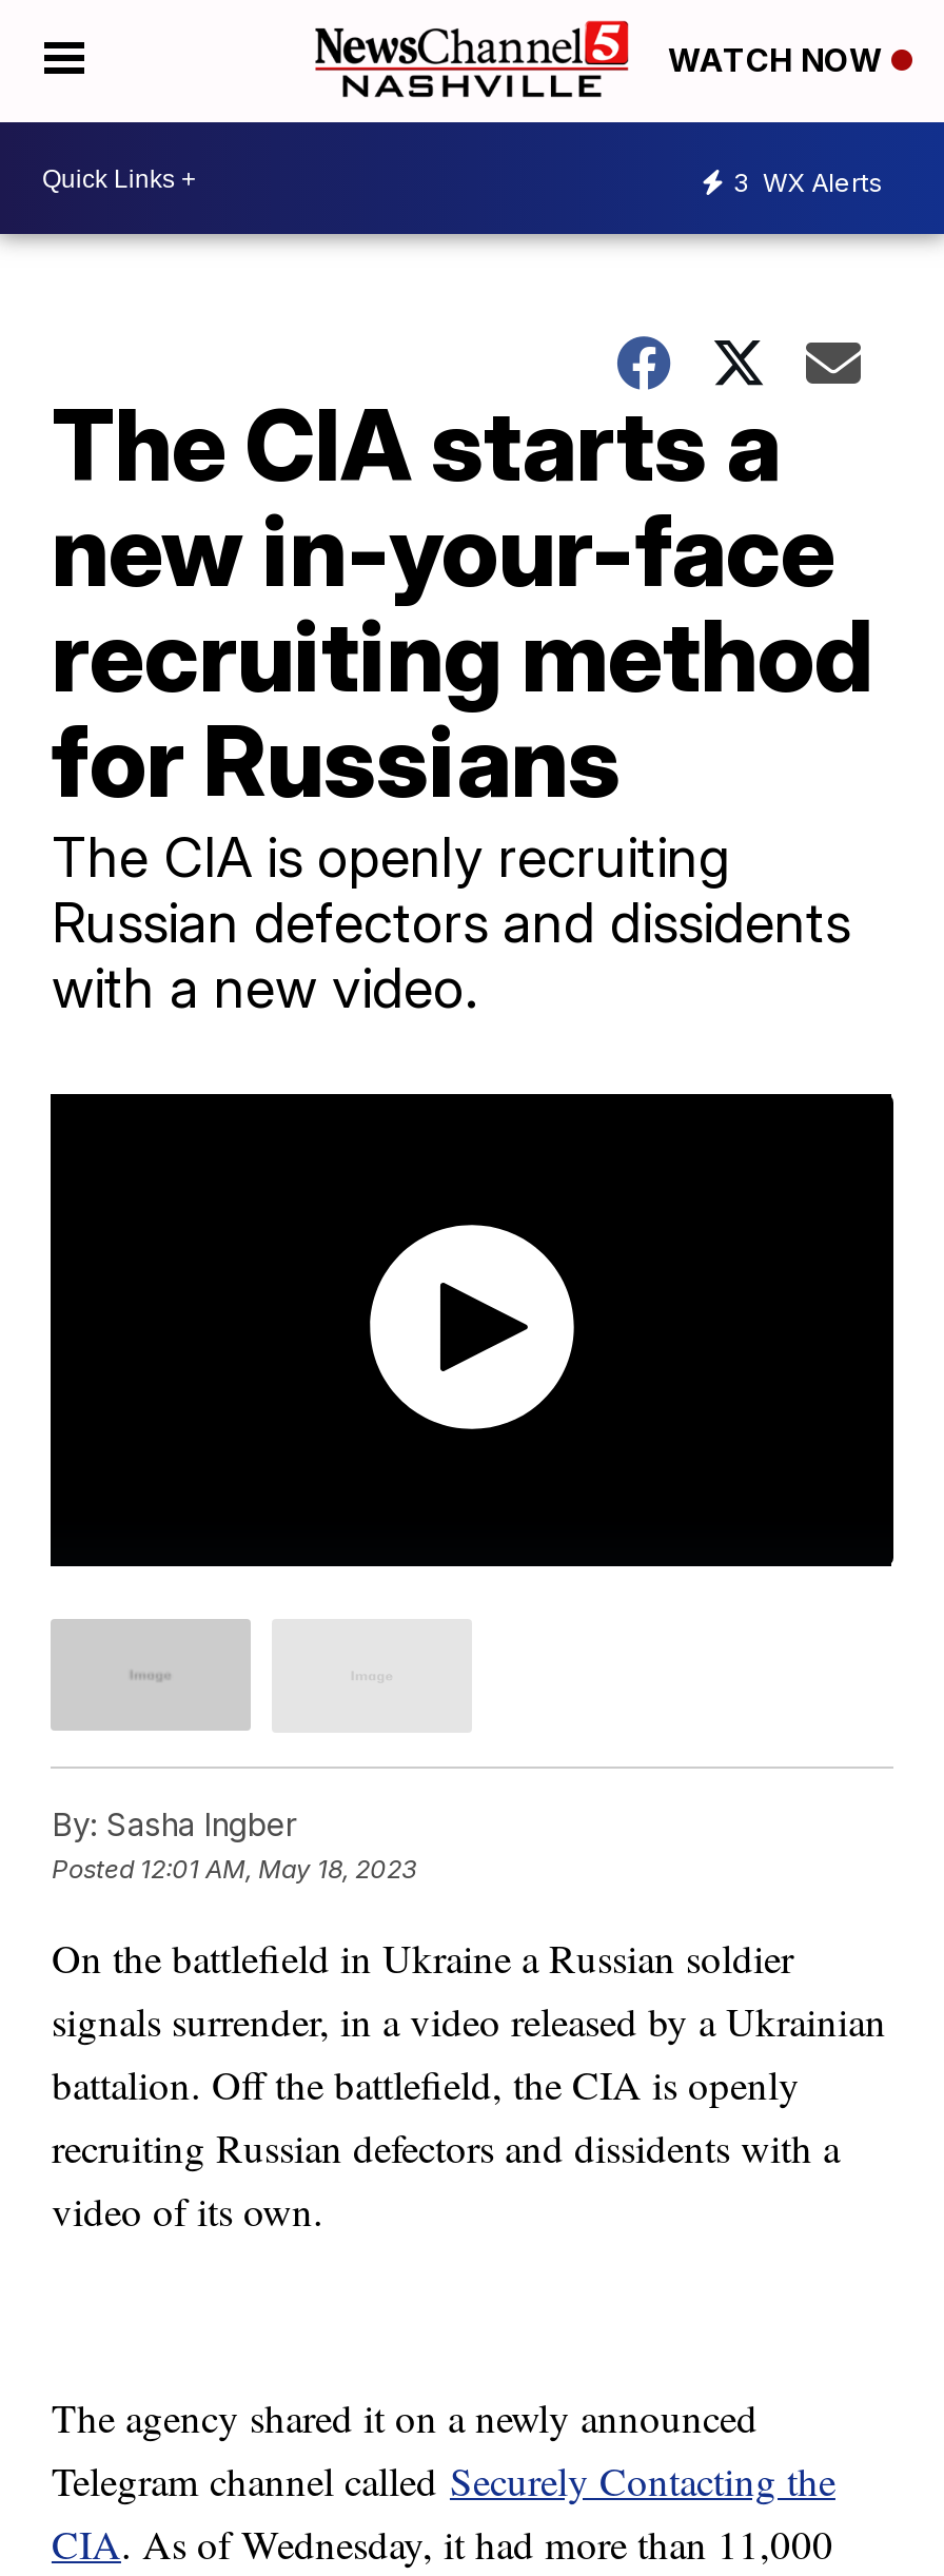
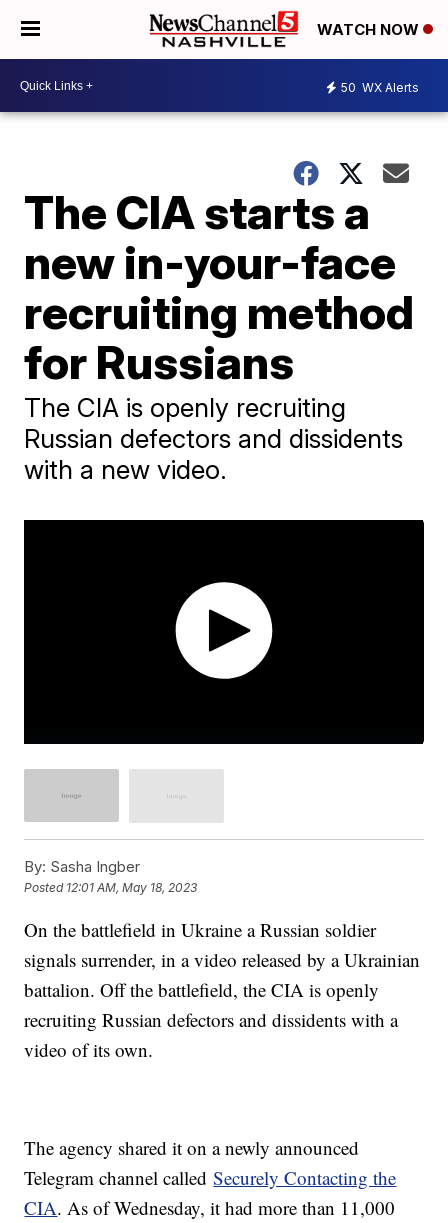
- 3 WX Alerts
+ 50 WX Alerts
